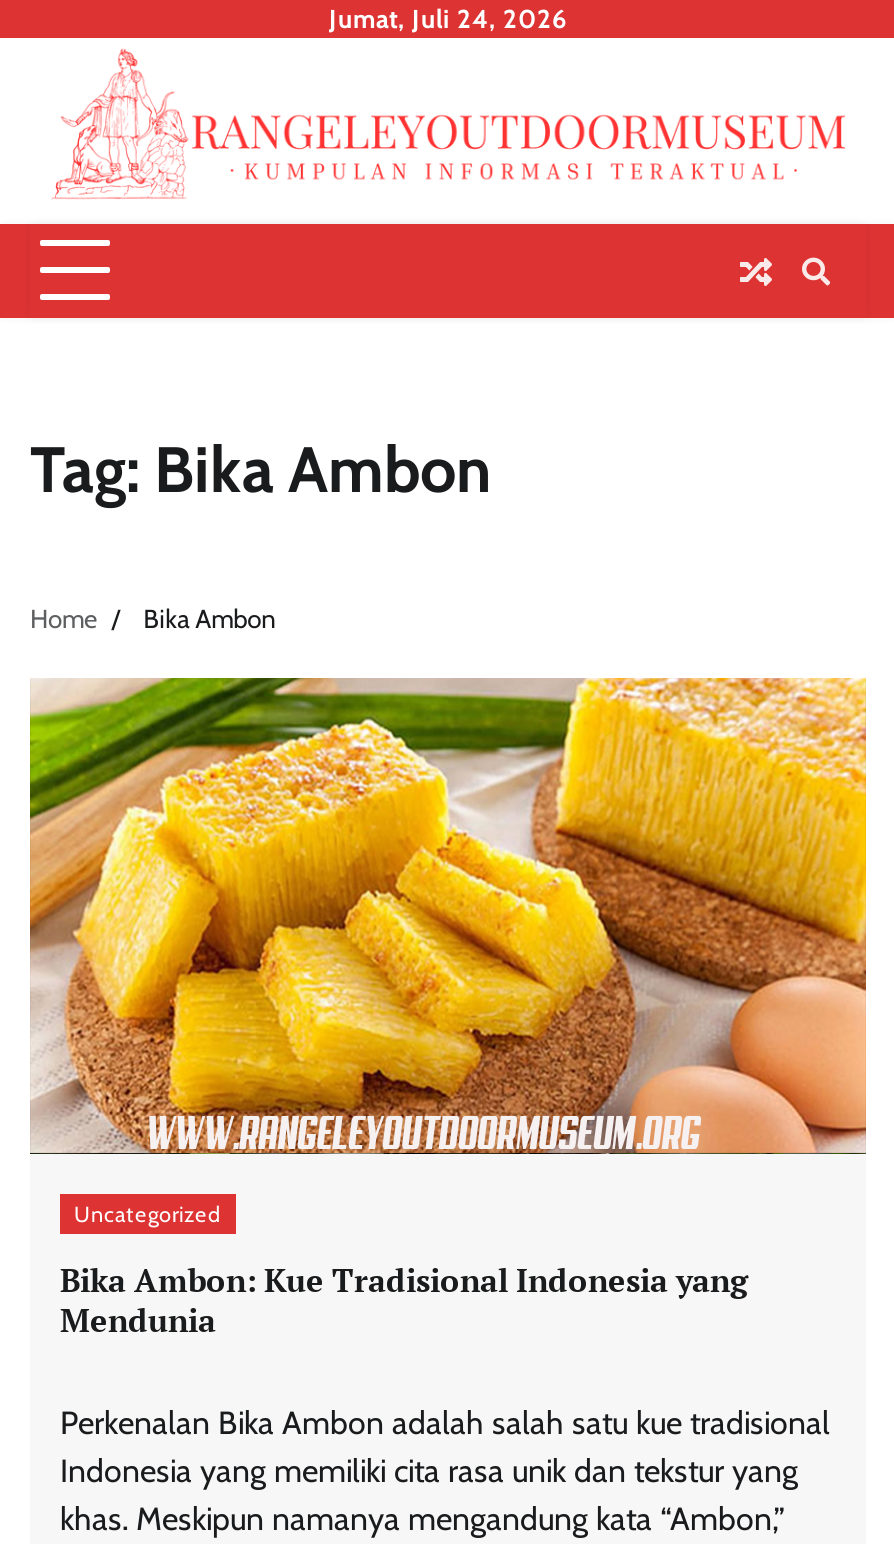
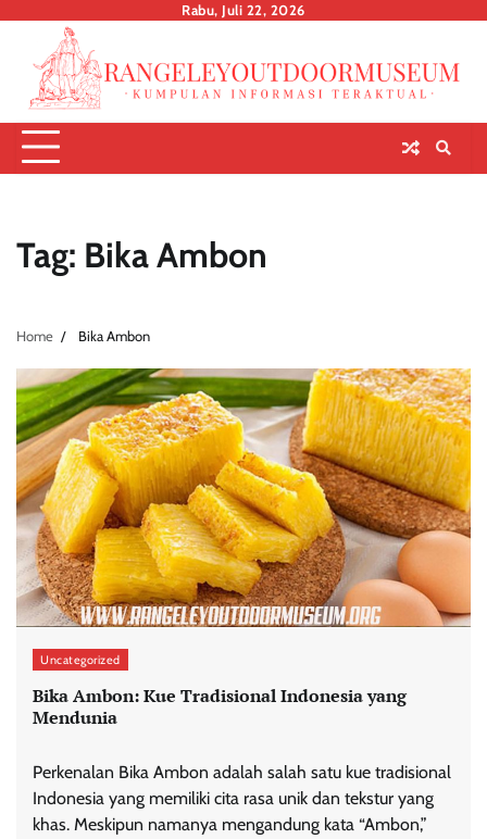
- Jumat, Juli 24, 2026
+ Rabu, Juli 22, 2026
